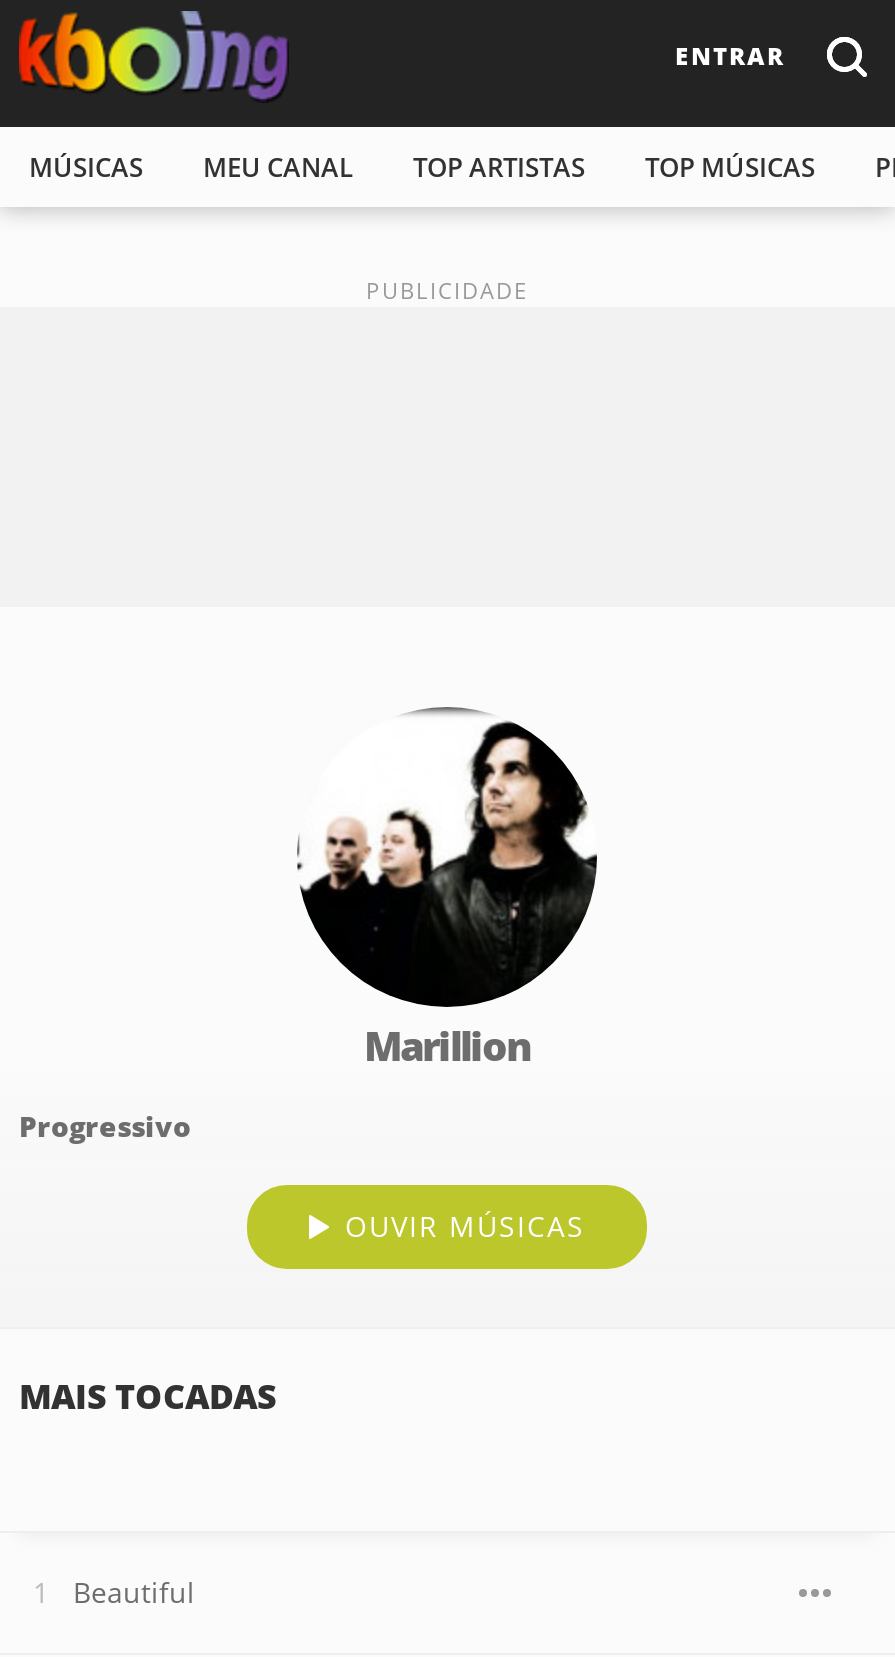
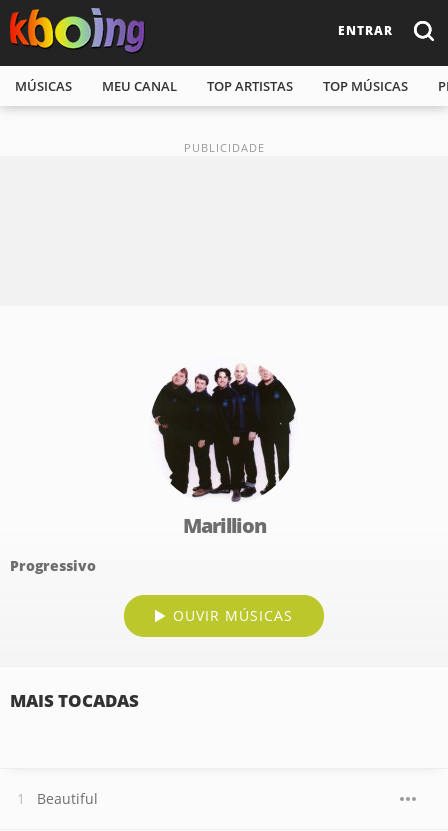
- [image]
+ [image]
